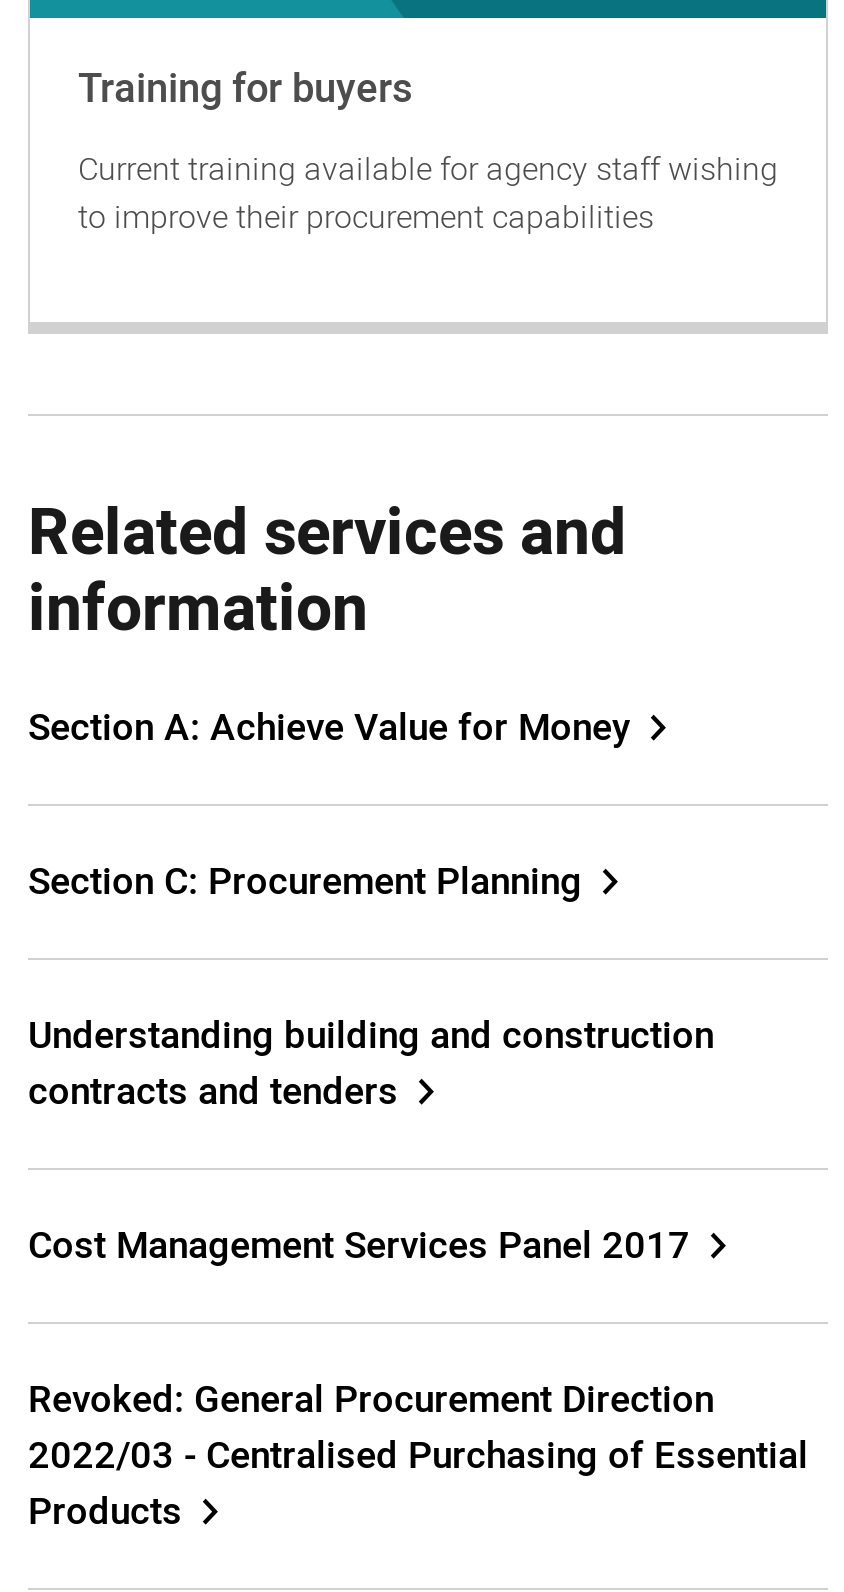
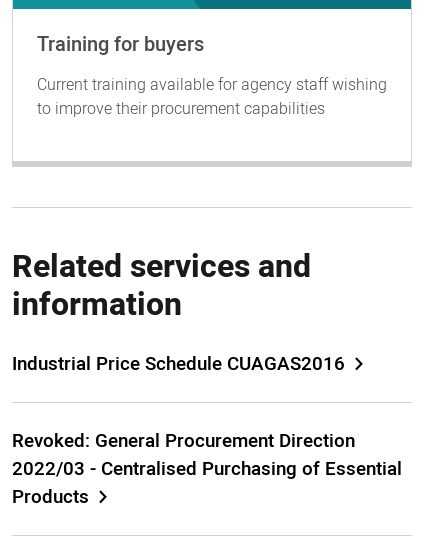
- Section A: Achieve Value for Money
- Section C: Procurement Planning
- Understanding building and construction
- contracts and tenders
- Cost Management Services Panel 2017
+ Industrial Price Schedule CUAGAS2016
